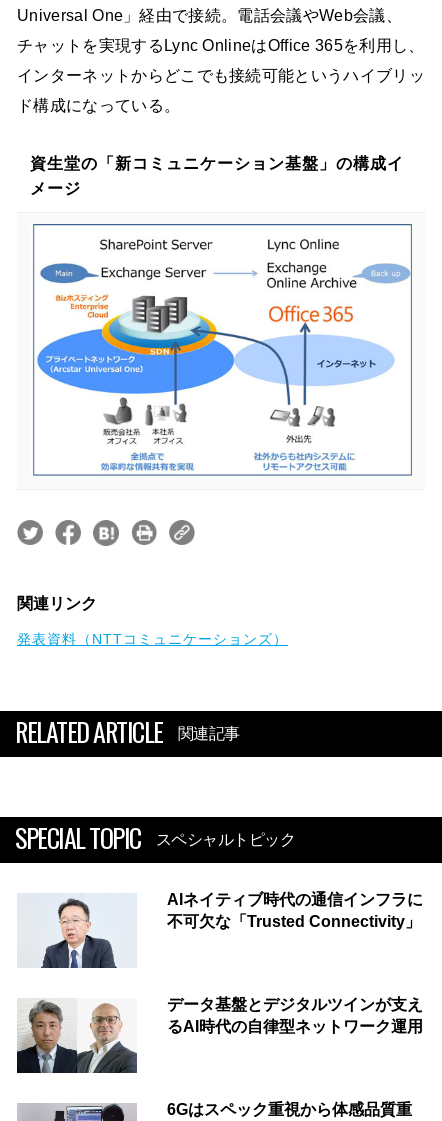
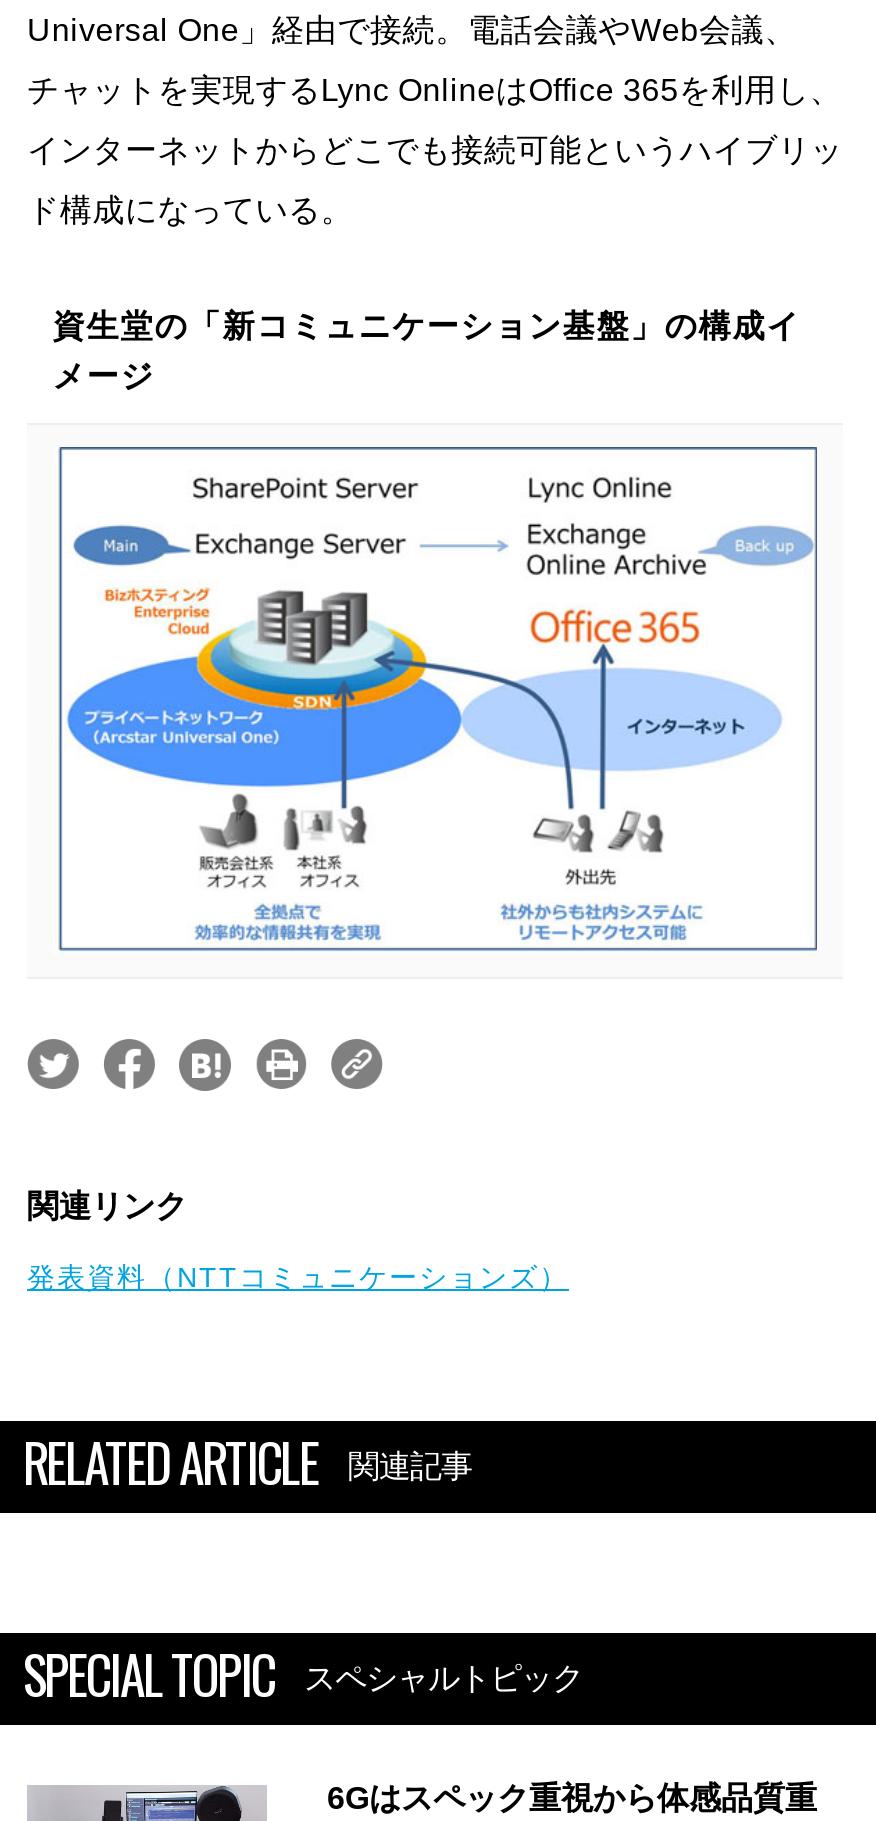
- [image]
- AIネイティブ時代の通信インフラに
- 不可欠な「Trusted Connectivity」

- [image]
- データ基盤とデジタルツインが支え
- るAI時代の自律型ネットワーク運用
